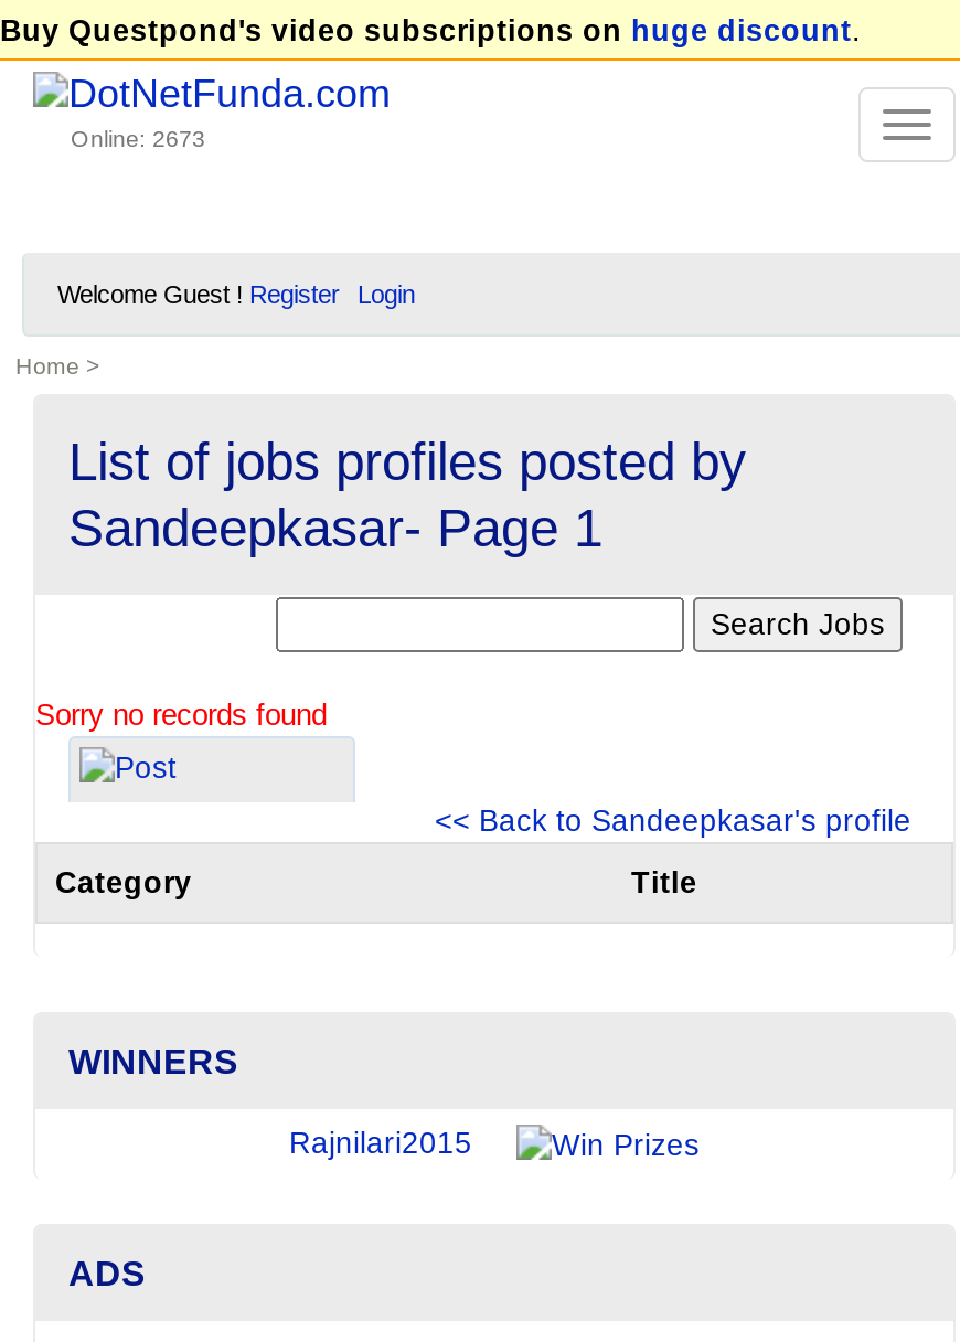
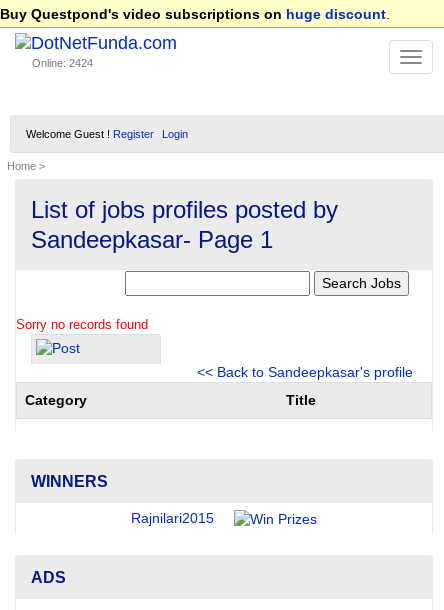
- Online: 2673
+ Online: 2424
